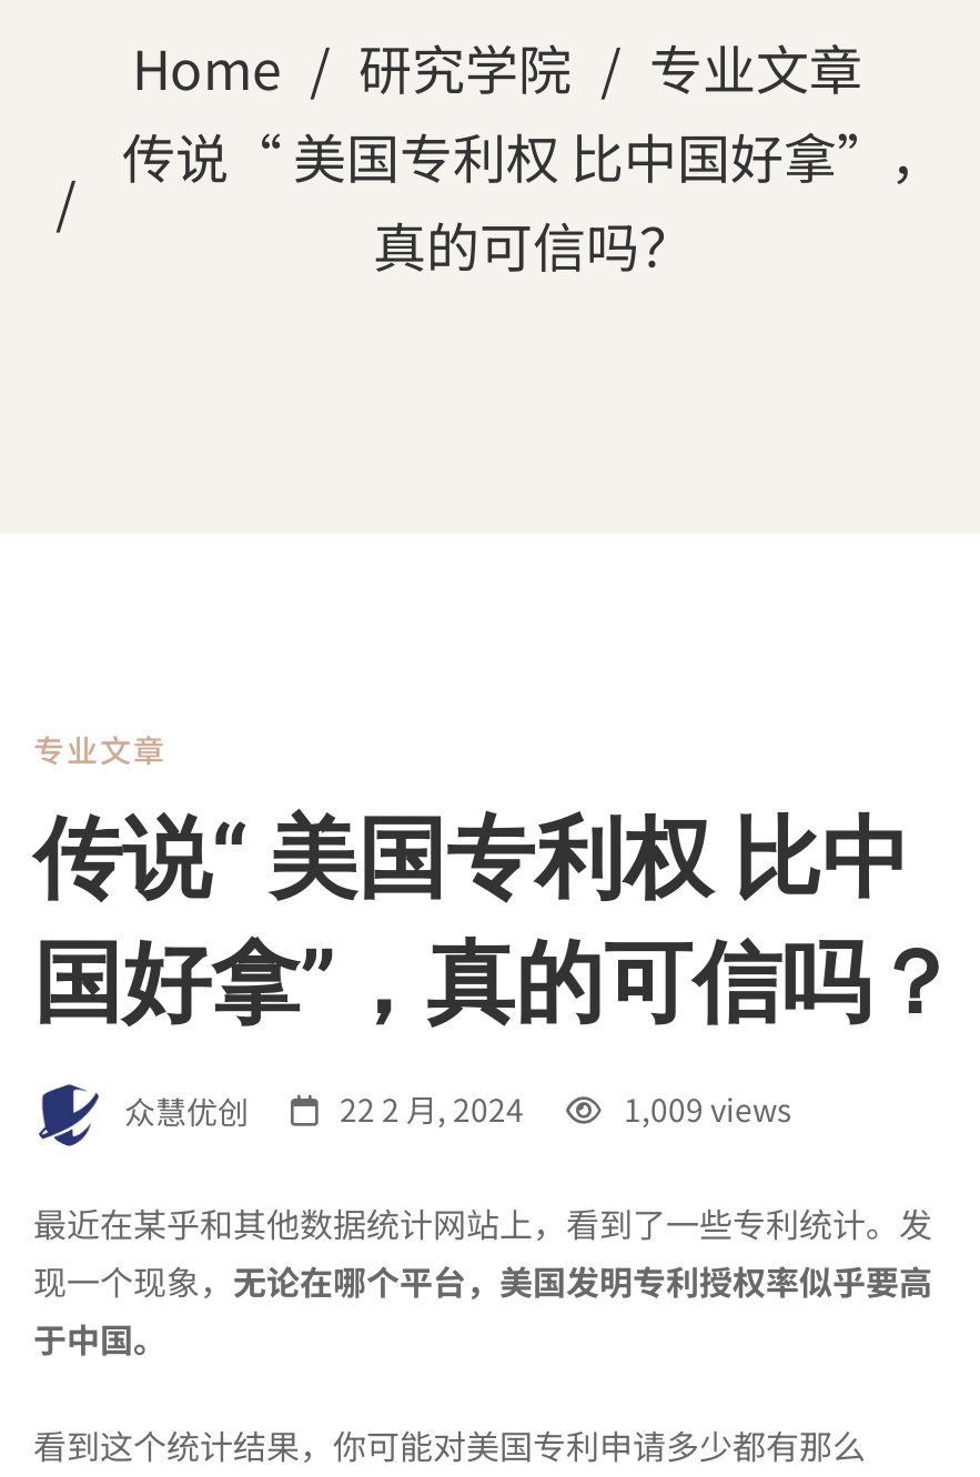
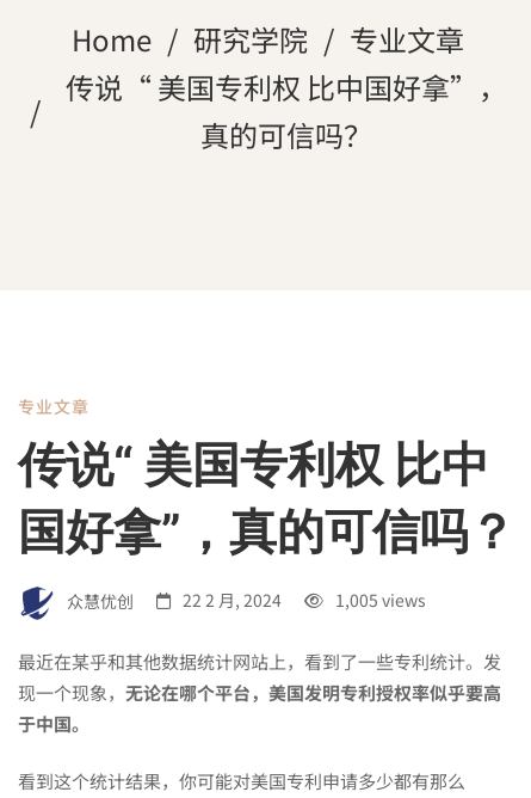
- 1,009 views
+ 1,005 views
